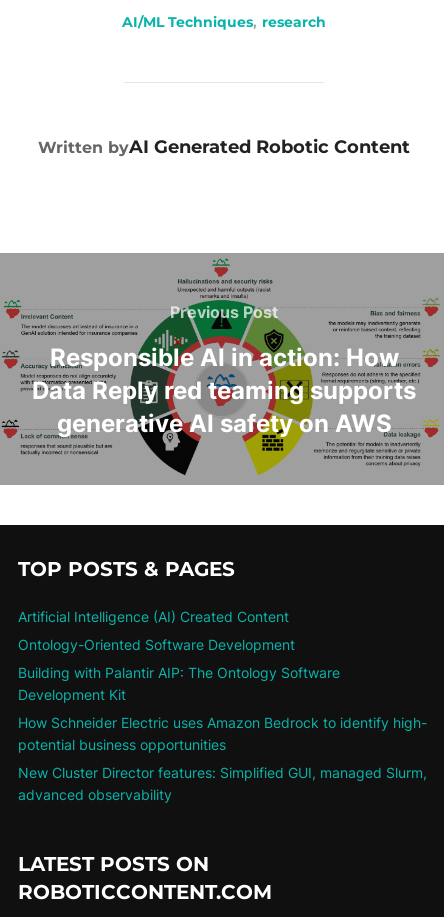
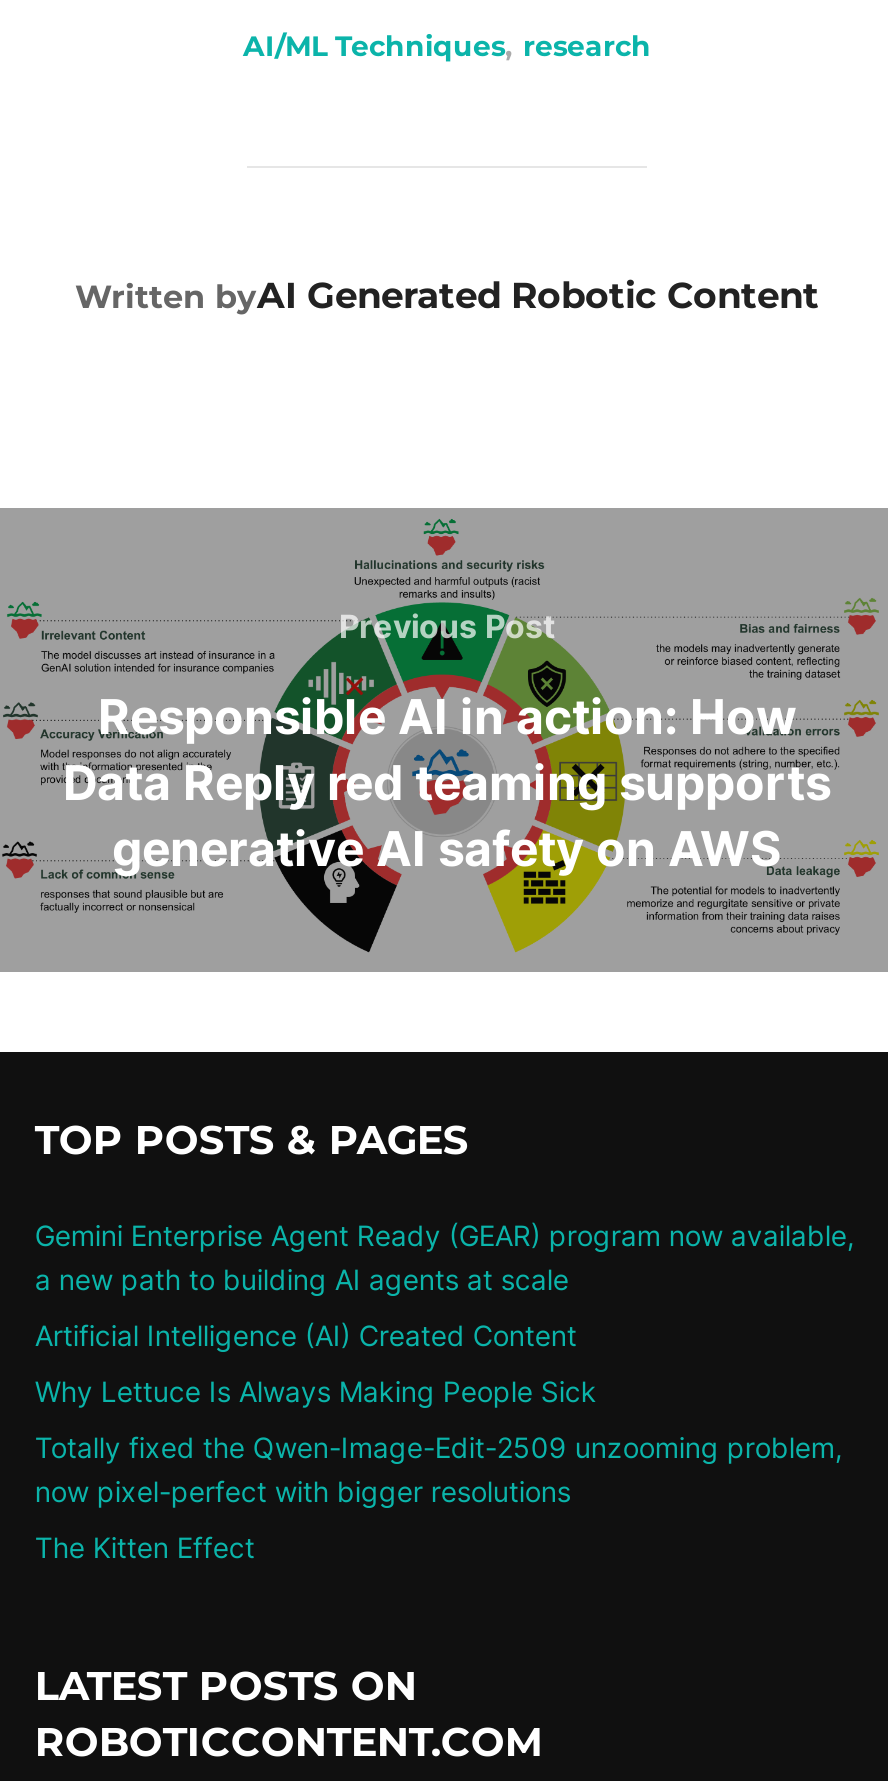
+ Gemini Enterprise Agent Ready (GEAR) program now available,
+ a new path to building AI agents at scale

moved down: Artificial Intelligence (AI) Created Content

- Ontology-Oriented Software Development
- Building with Palantir AIP: The Ontology Software
- Development Kit
- How Schneider Electric uses Amazon Bedrock to identify high-
- potential business opportunities
- New Cluster Director features: Simplified GUI, managed Slurm,
- advanced observability
+ Why Lettuce Is Always Making People Sick
+ Totally fixed the Qwen-Image-Edit-2509 unzooming problem,
+ now pixel-perfect with bigger resolutions
+ The Kitten Effect
